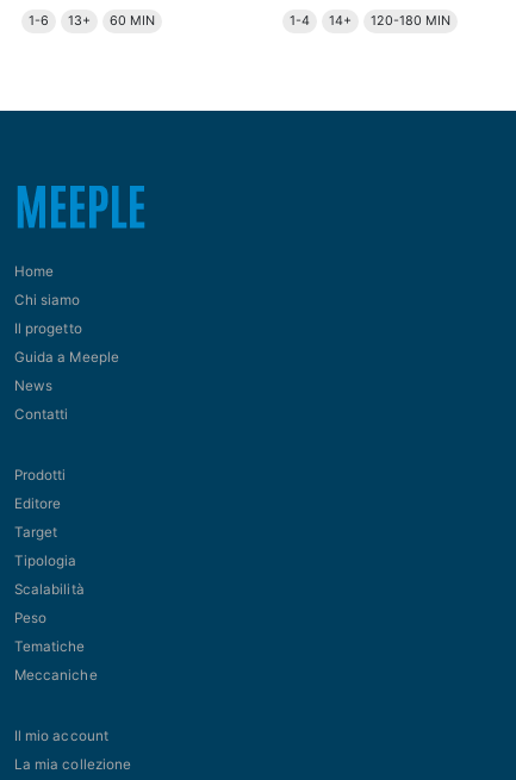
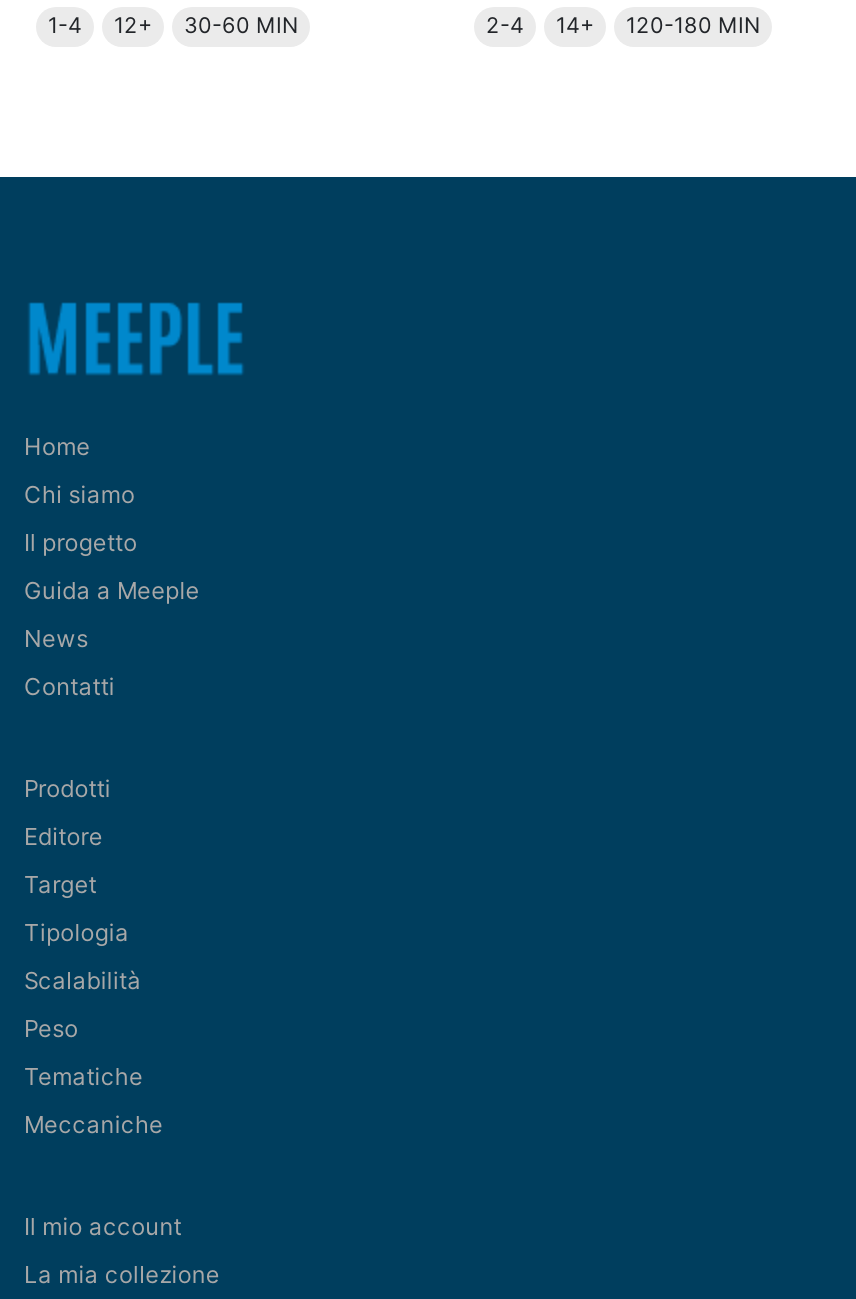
- 1-6
- 13+
- 60 MIN
+ 1-4
+ 12+
+ 30-60 MIN

- 1-4 14+ 120-180 MIN
+ 2-4 14+ 120-180 MIN
